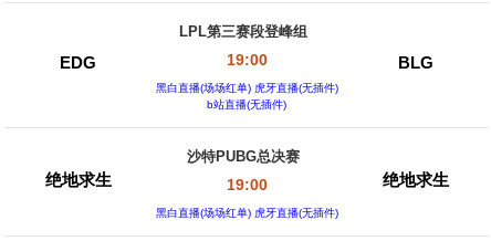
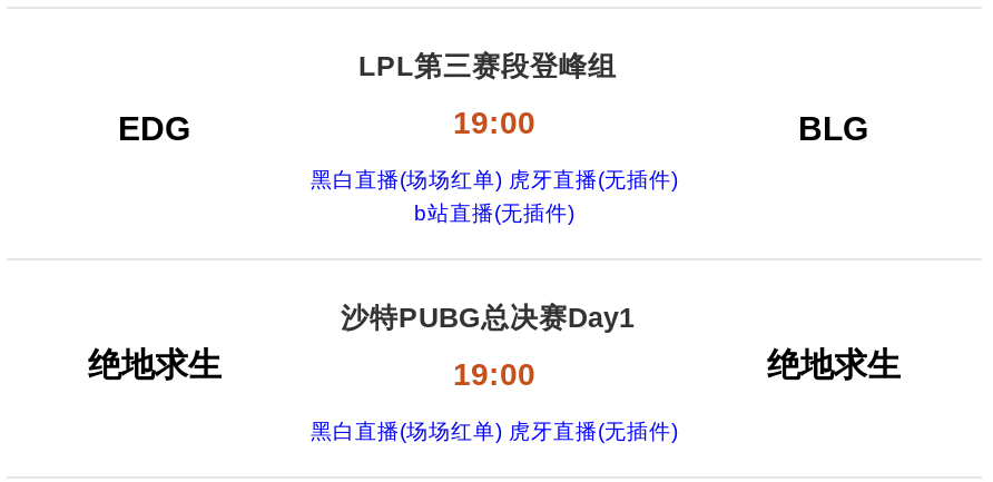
- 沙特PUBG总决赛
+ 沙特PUBG总决赛Day1
